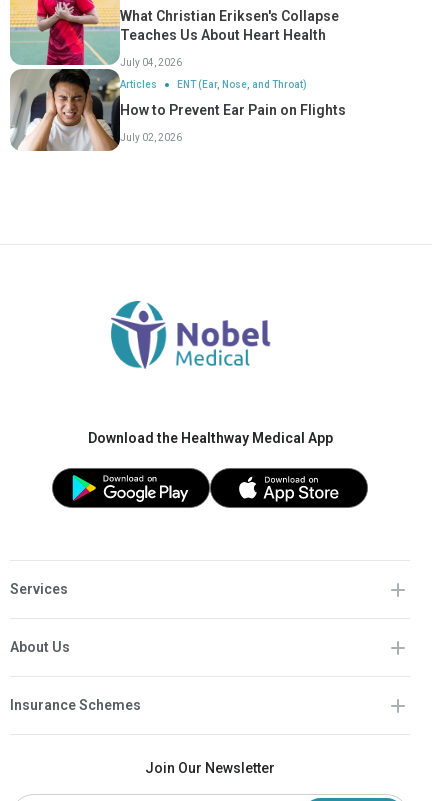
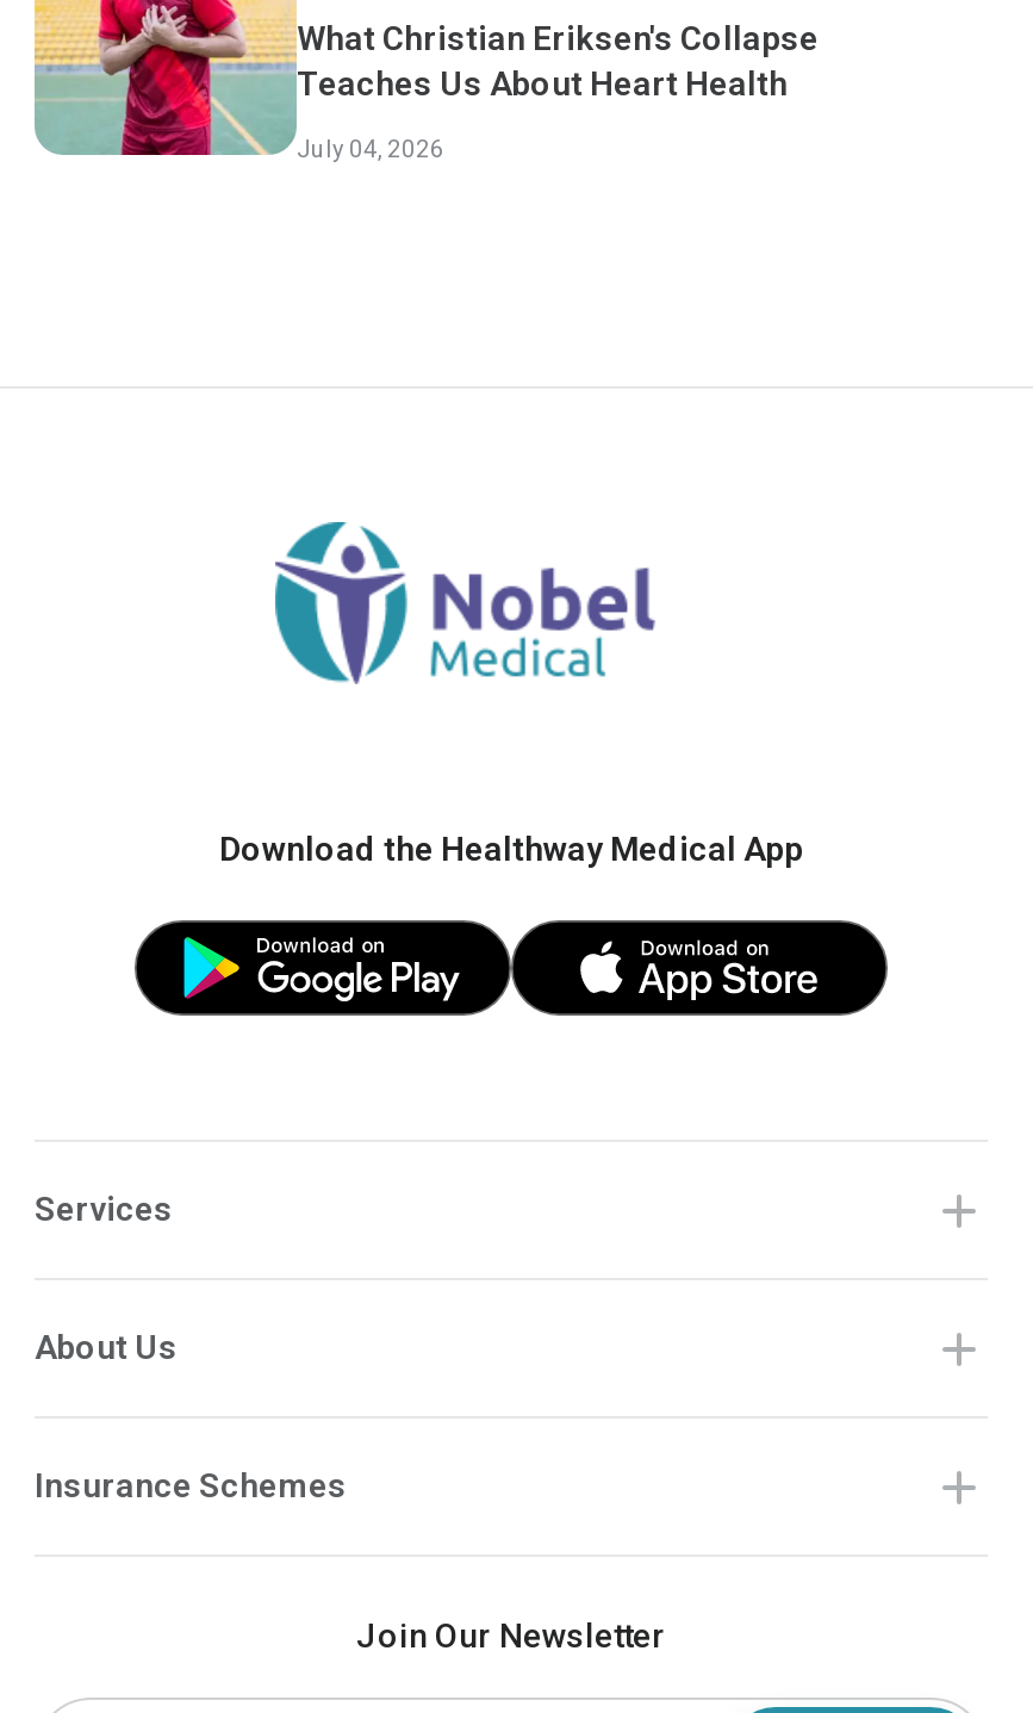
- [image]
- Articles
- ENT (Ear, Nose, and Throat)
- How to Prevent Ear Pain on Flights
- July 02, 2026
